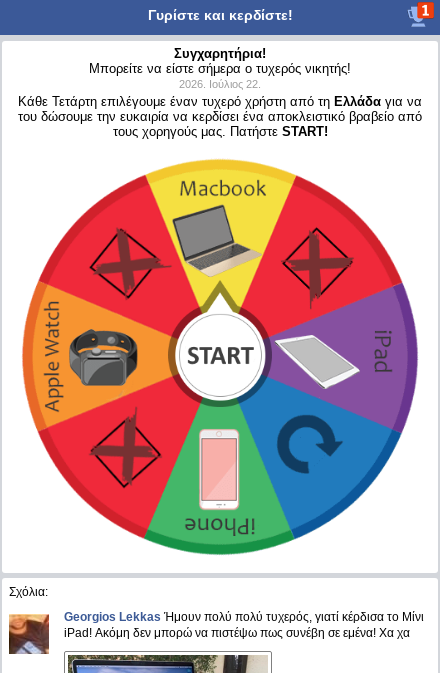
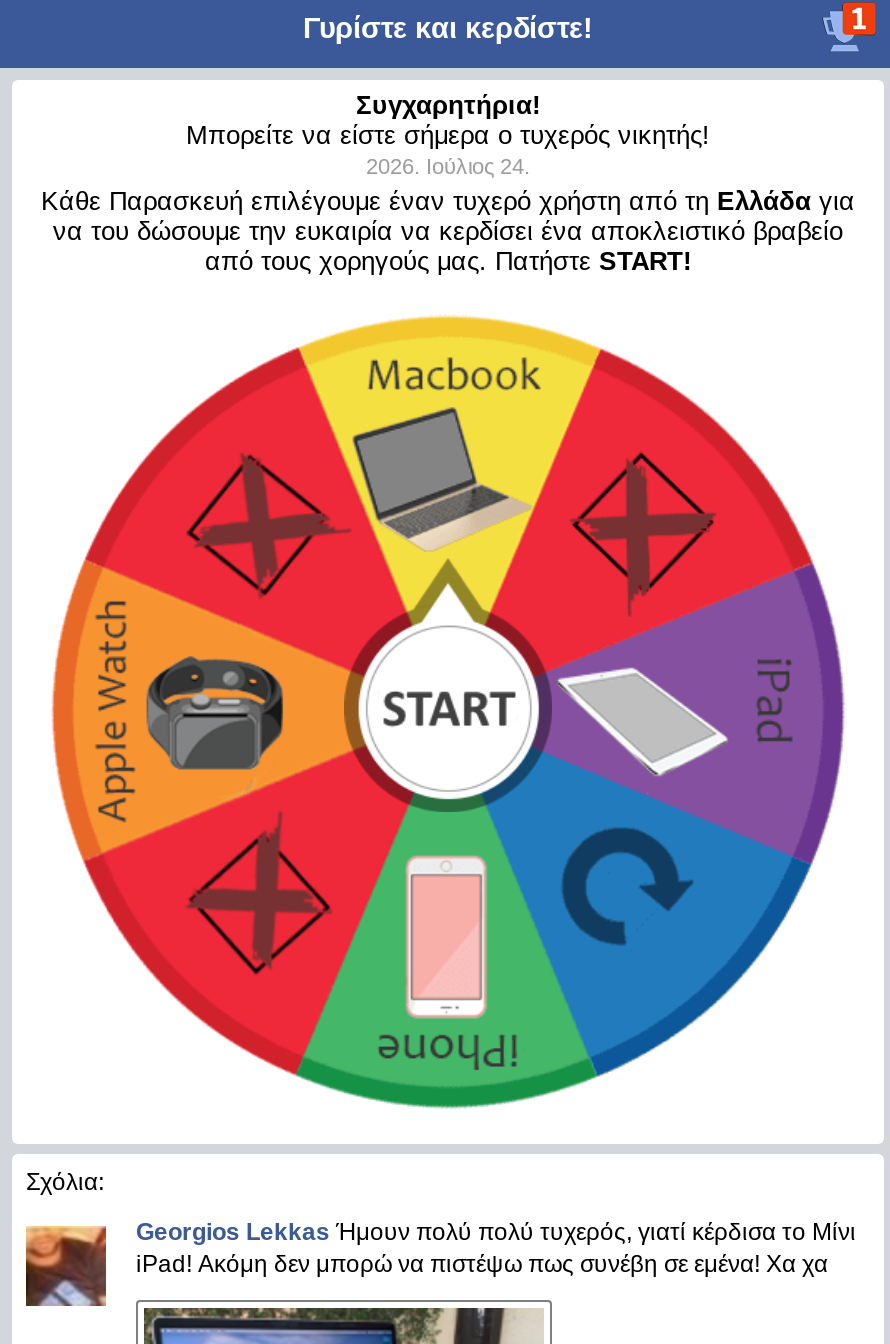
- 2026. Ιούλιος 22.
- Κάθε Τετάρτη επιλέγουμε έναν τυχερό χρήστη από τη Ελλάδα για να
- του δώσουμε την ευκαιρία να κερδίσει ένα αποκλειστικό βραβείο από
- τους χορηγούς μας. Πατήστε START!
+ 2026. Ιούλιος 24.
+ Κάθε Παρασκευή επιλέγουμε έναν τυχερό χρήστη από τη Ελλάδα για
+ να του δώσουμε την ευκαιρία να κερδίσει ένα αποκλειστικό βραβείο
+ από τους χορηγούς μας. Πατήστε START!
